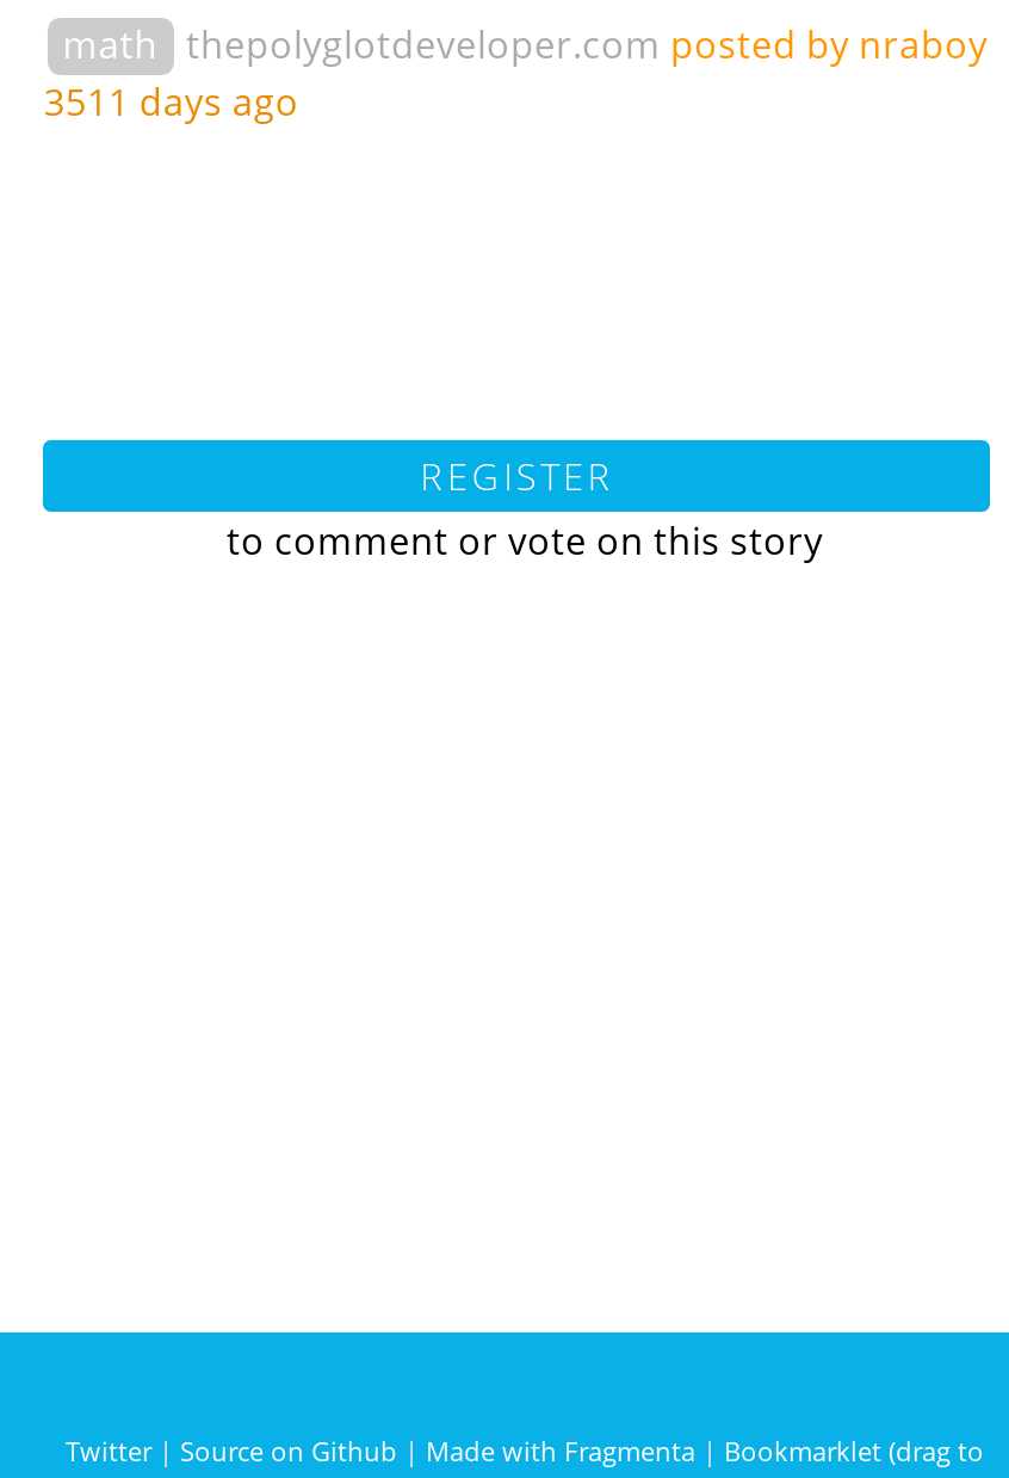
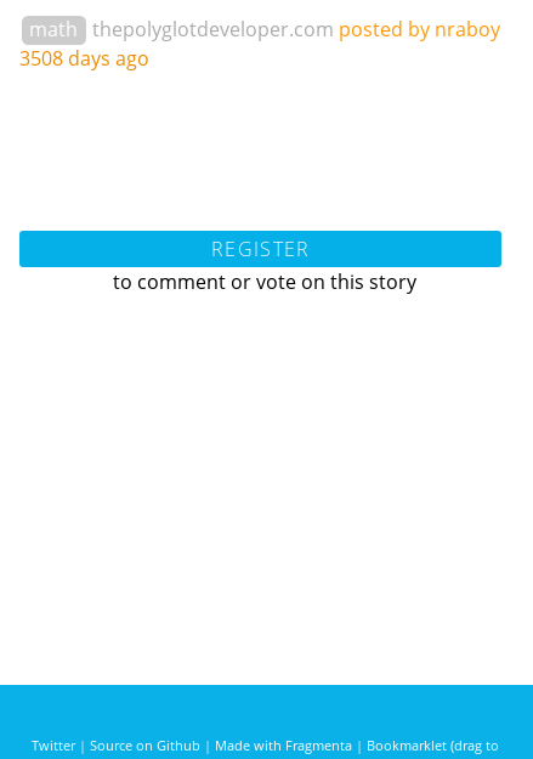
- 3511 days ago
+ 3508 days ago
